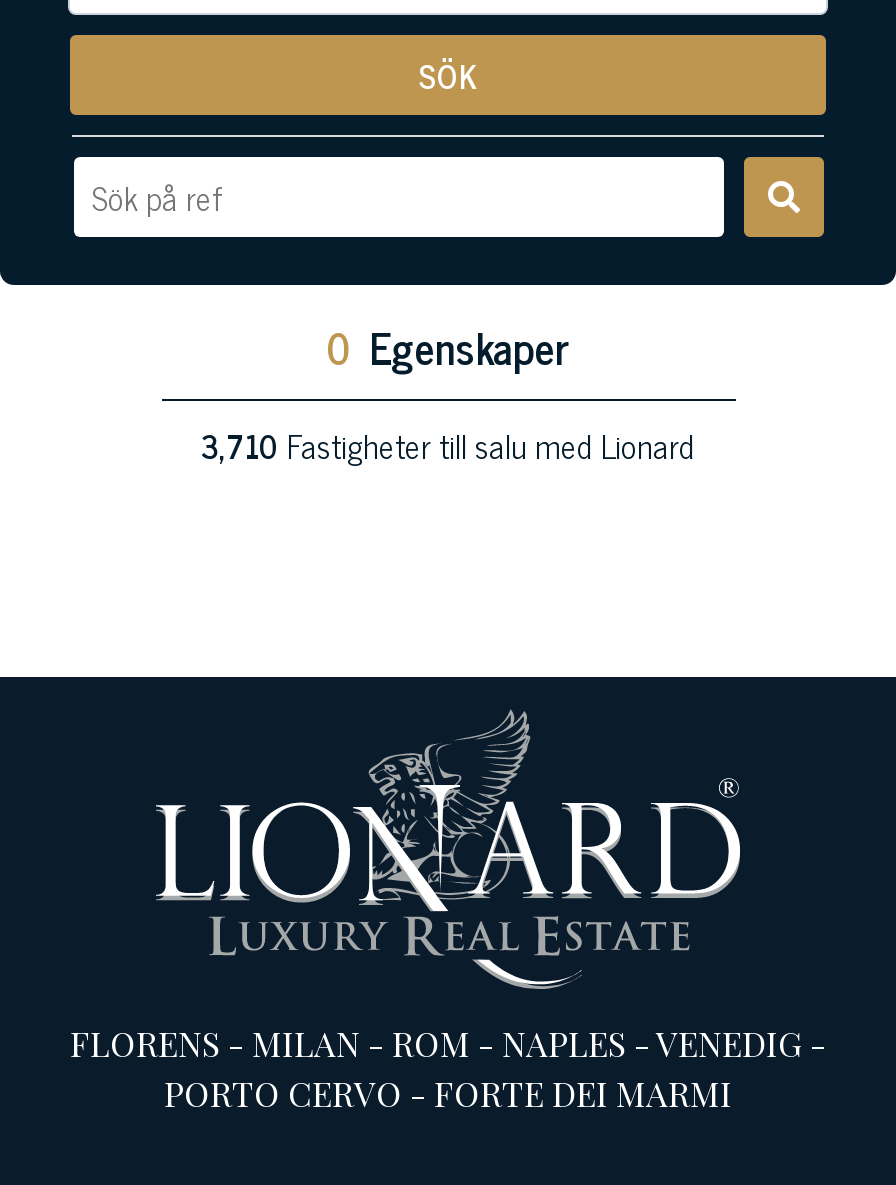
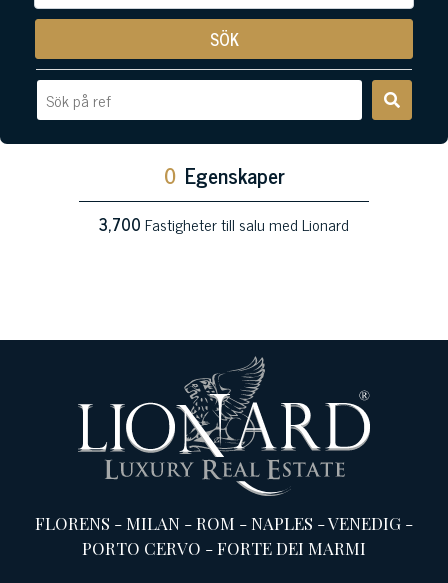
- 3,710 Fastigheter till salu med Lionard
+ 3,700 Fastigheter till salu med Lionard
